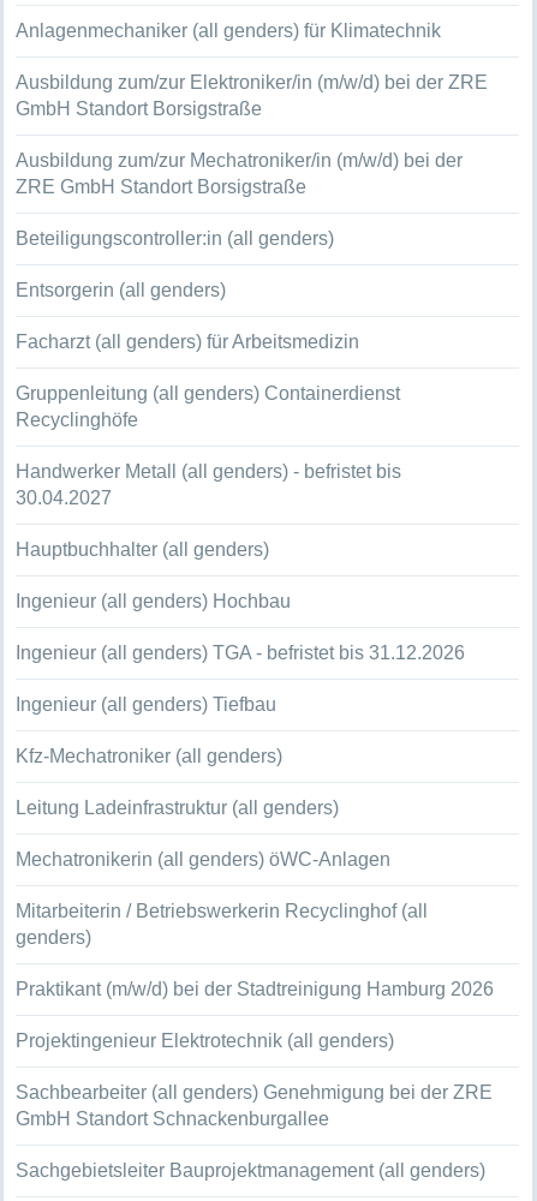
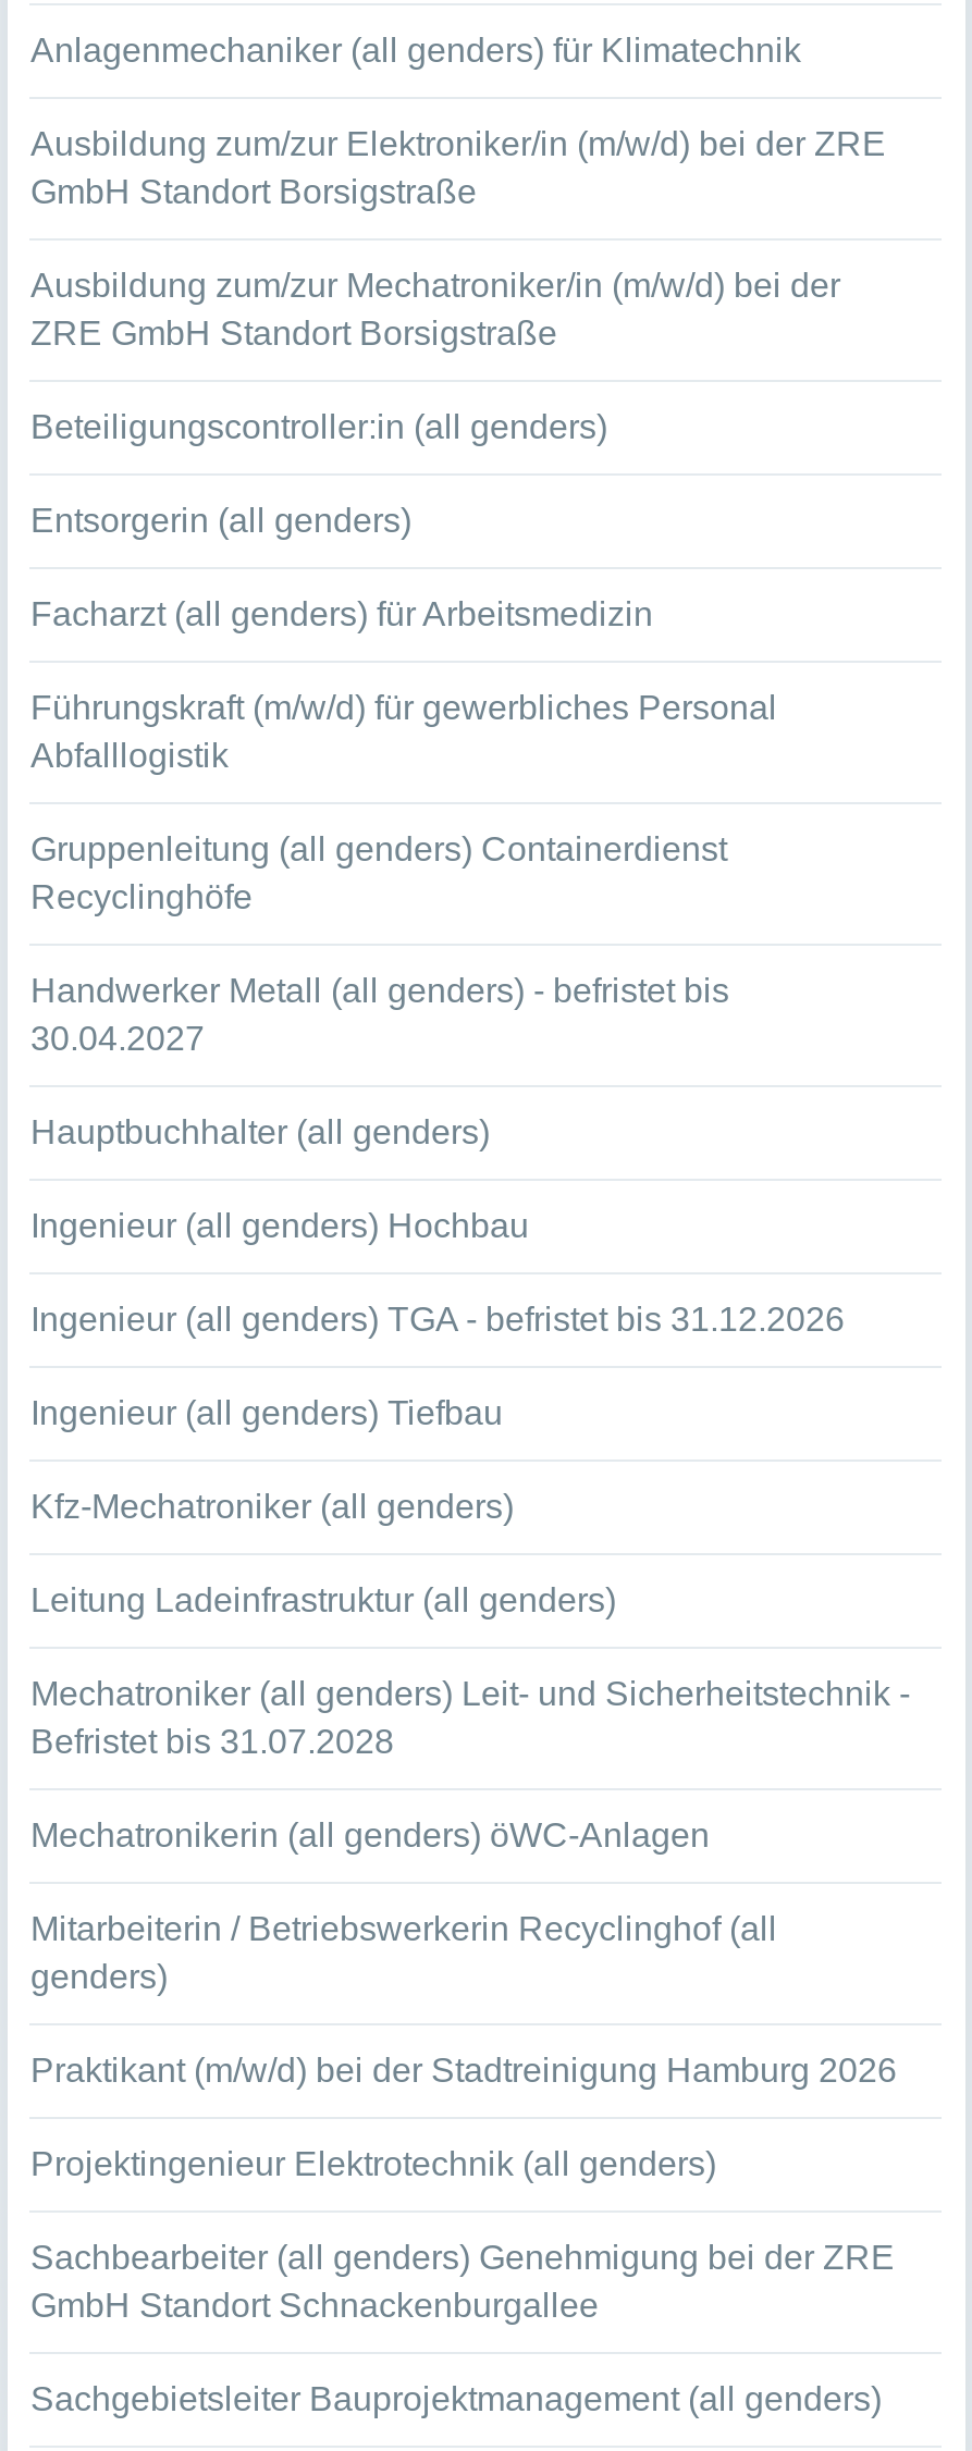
+ Führungskraft (m/w/d) für gewerbliches Personal
+ Abfalllogistik

+ Mechatroniker (all genders) Leit- und Sicherheitstechnik -
+ Befristet bis 31.07.2028
